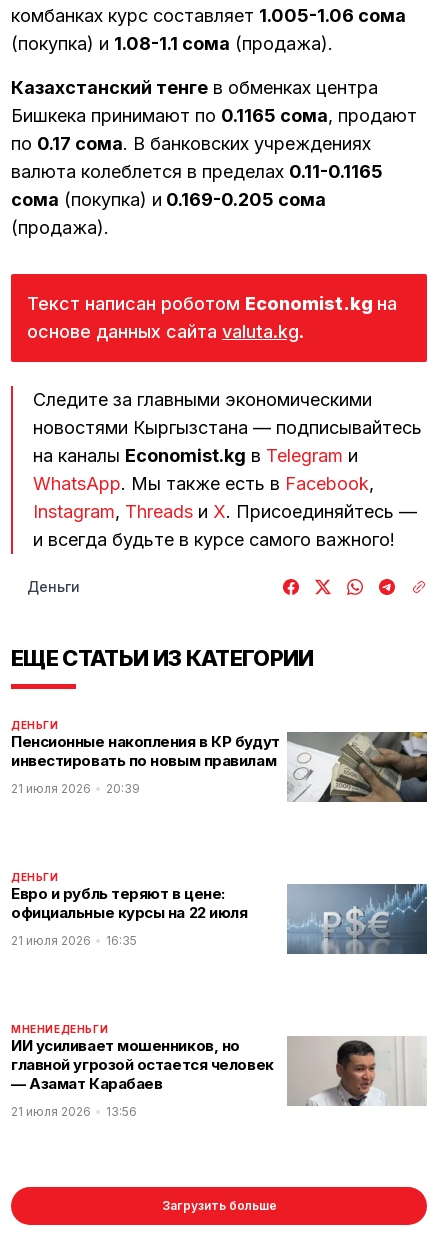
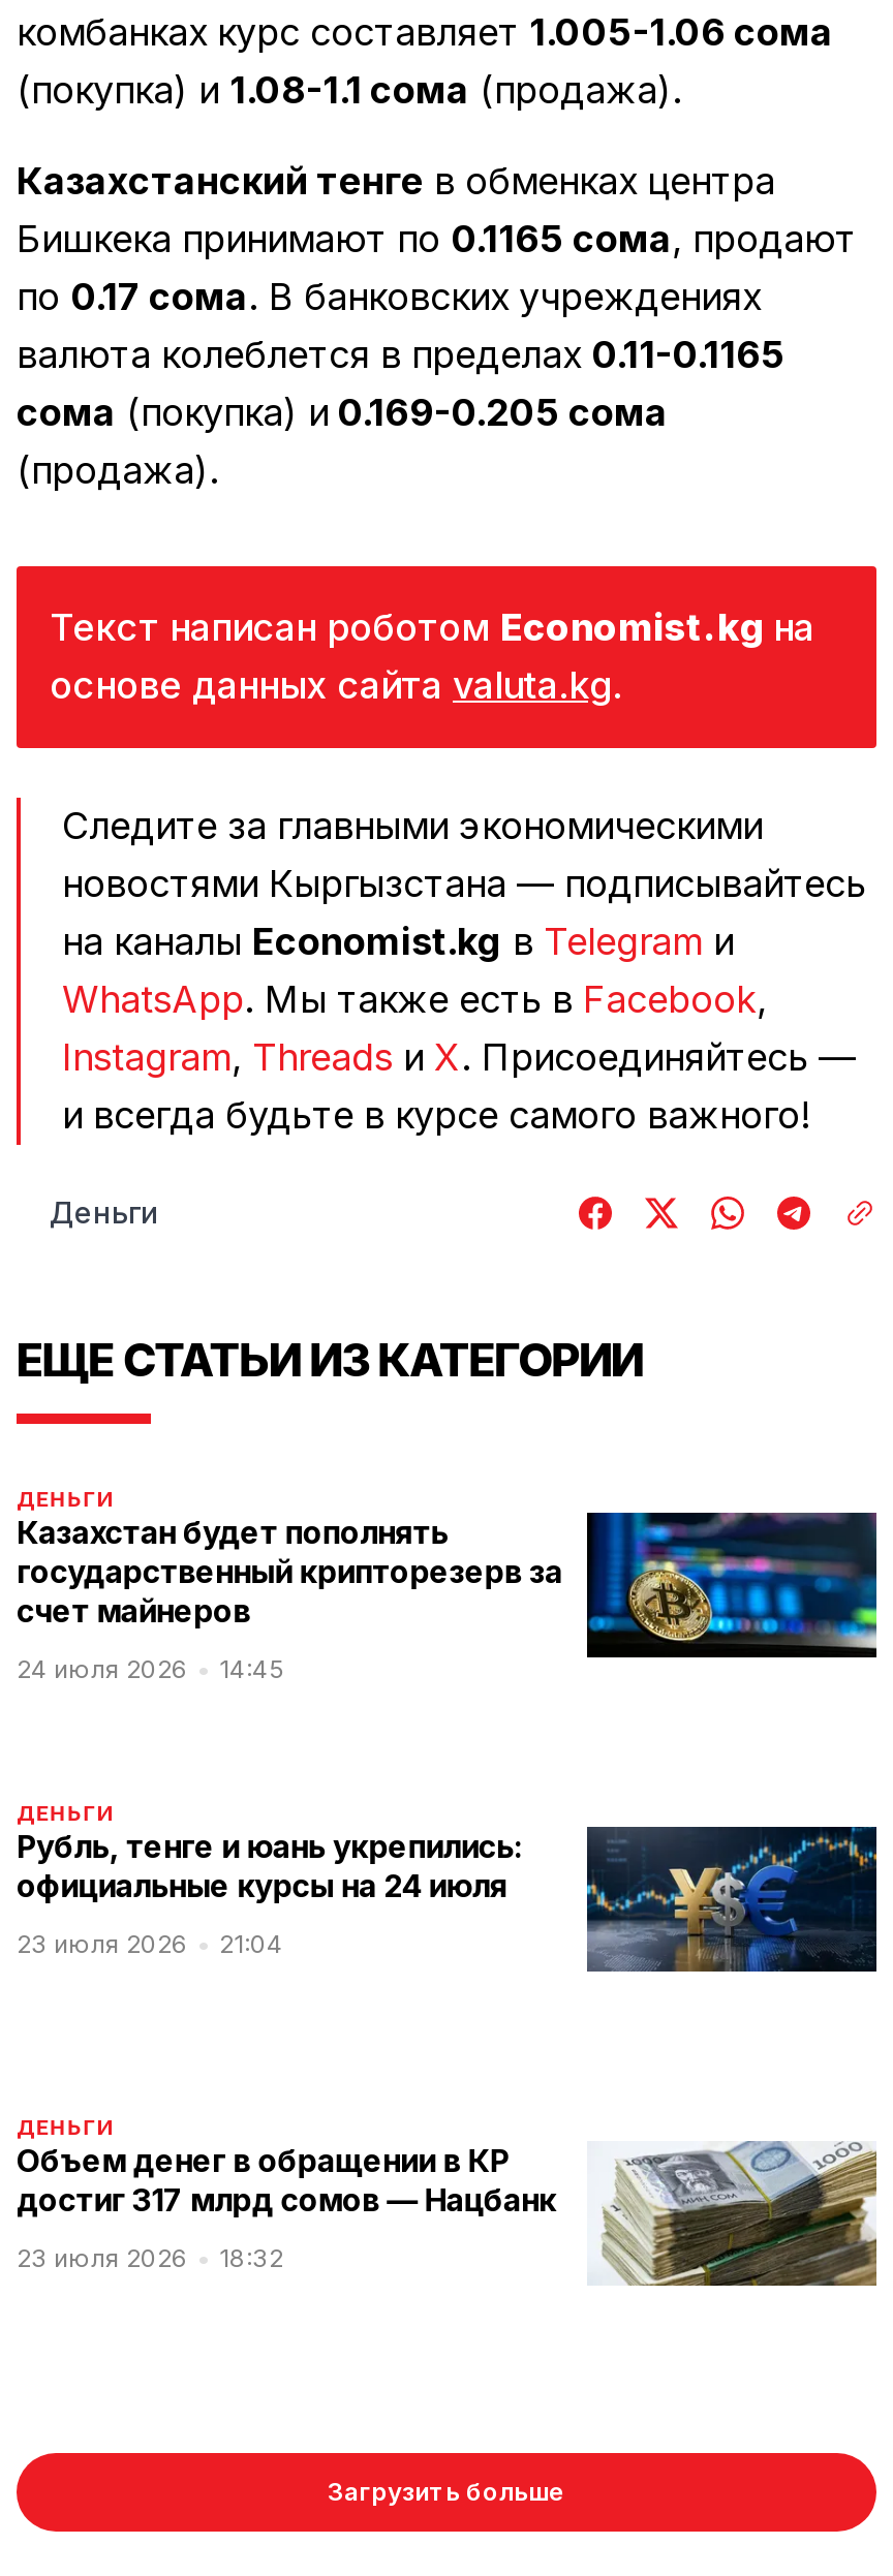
- [image]
- Пенсионные накопления в КР будут
- инвестировать по новым правилам
+ [image]
+ Казахстан будет пополнять
+ государственный крипторезерв за
+ счет майнеров

- 21 июля 2026
- 20:39
+ 24 июля 2026
+ 14:45

- [image]
- Евро и рубль теряют в цене:
- официальные курсы на 22 июля
+ [image]
+ Рубль, тенге и юань укрепились:
+ официальные курсы на 24 июля

- 21 июля 2026
- 16:35
+ 23 июля 2026
+ 21:04

- [image]
- МНЕНИЕДЕНЬГИ
- ИИ усиливает мошенников, но
- главной угрозой остается человек
- — Азамат Карабаев
+ [image]
+ ДЕНЬГИ
+ Объем денег в обращении в КР
+ достиг 317 млрд сомов — Нацбанк

- 21 июля 2026
- 13:56
+ 23 июля 2026
+ 18:32
